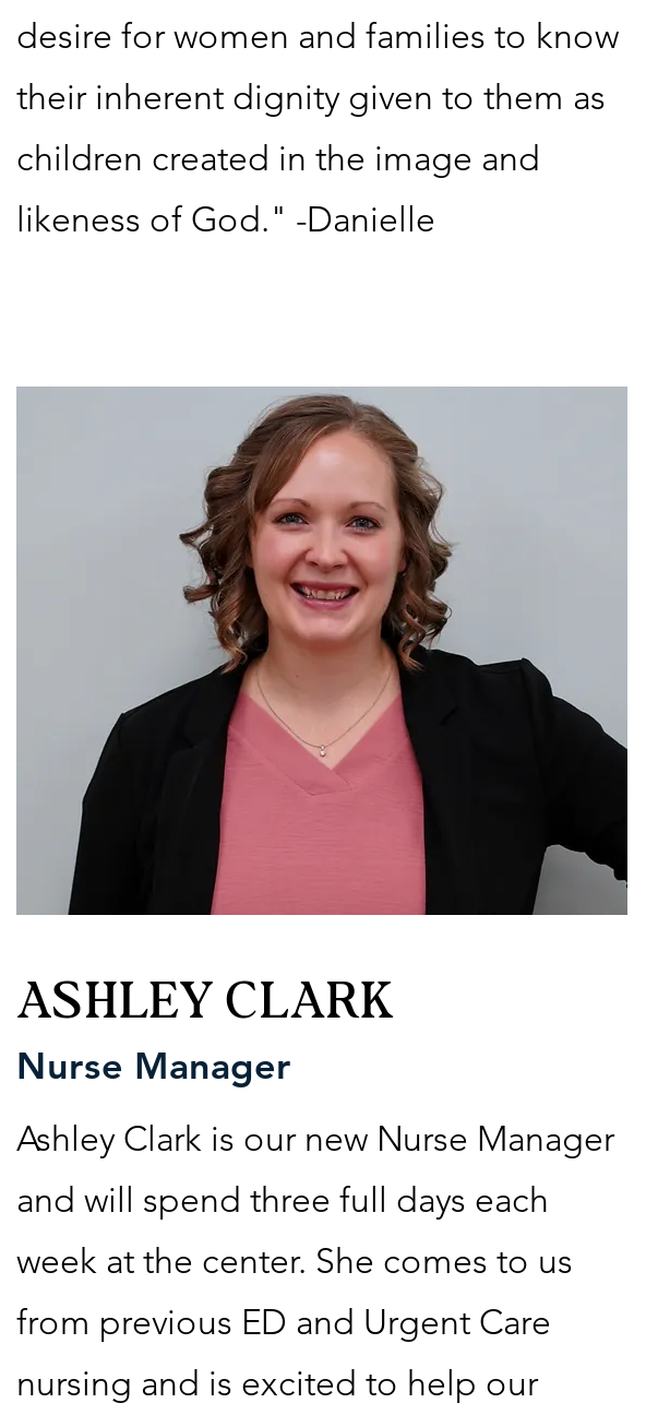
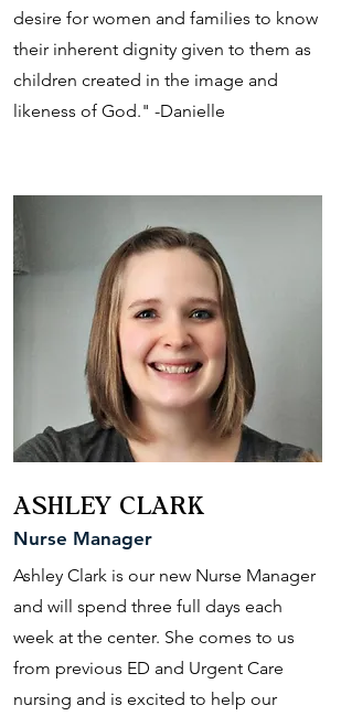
- [image]
+ [image]
